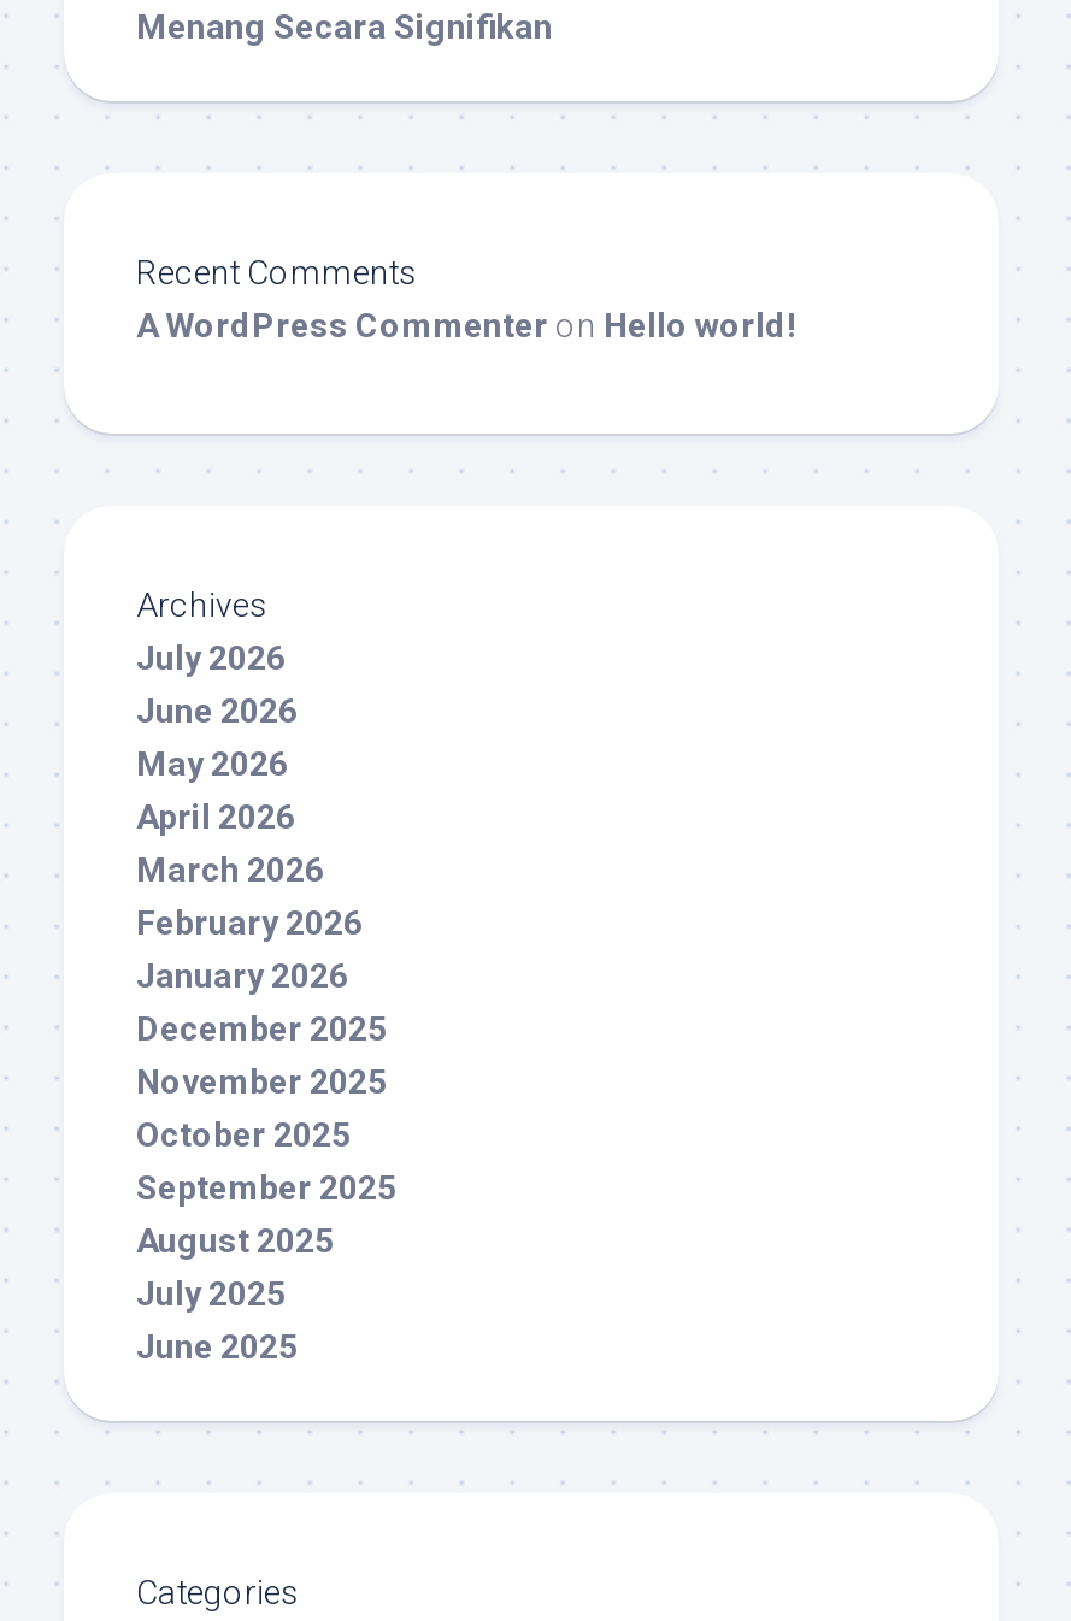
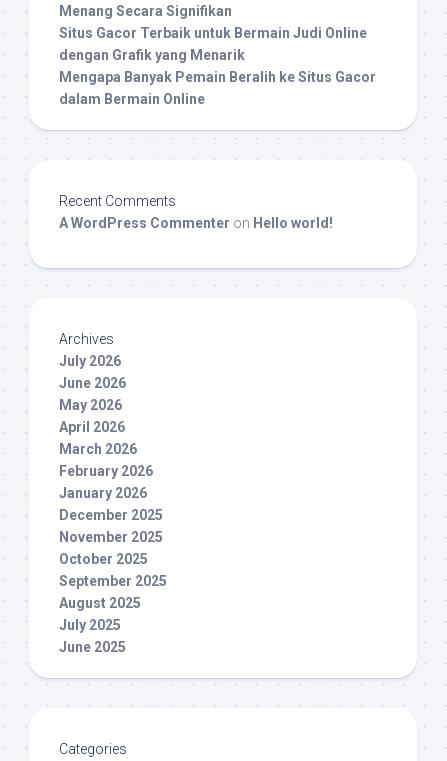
+ Situs Gacor Terbaik untuk Bermain Judi Online
+ dengan Grafik yang Menarik
+ Mengapa Banyak Pemain Beralih ke Situs Gacor
+ dalam Bermain Online
